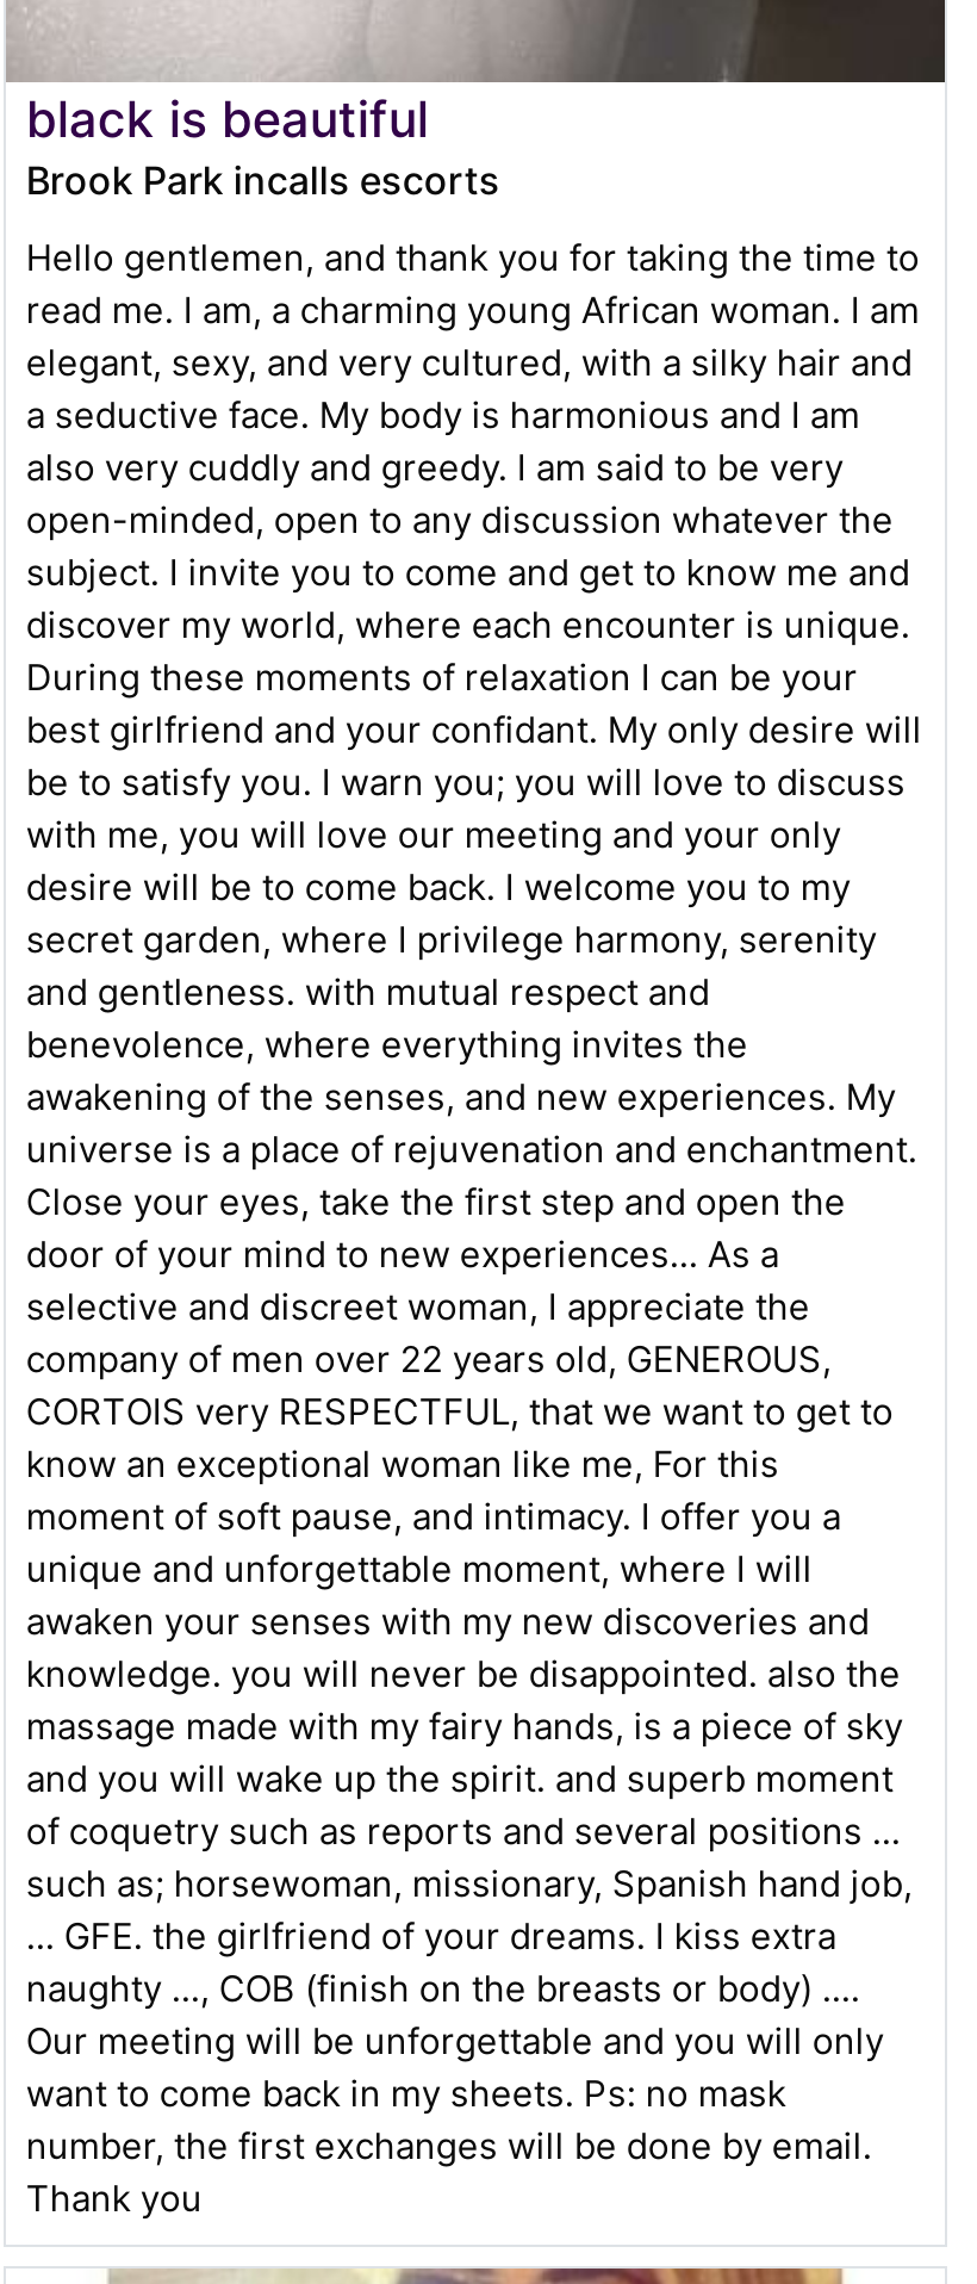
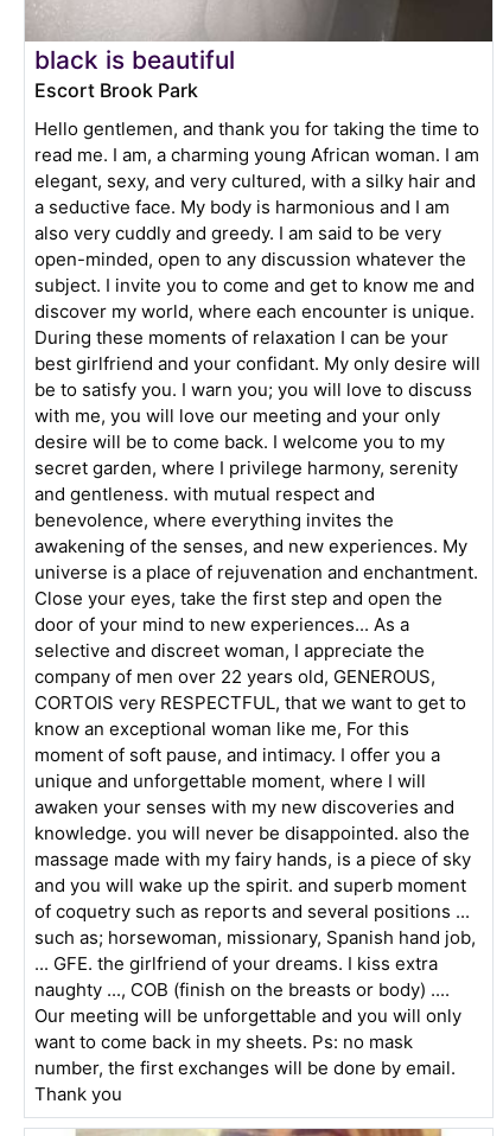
- Brook Park incalls escorts
+ Escort Brook Park
